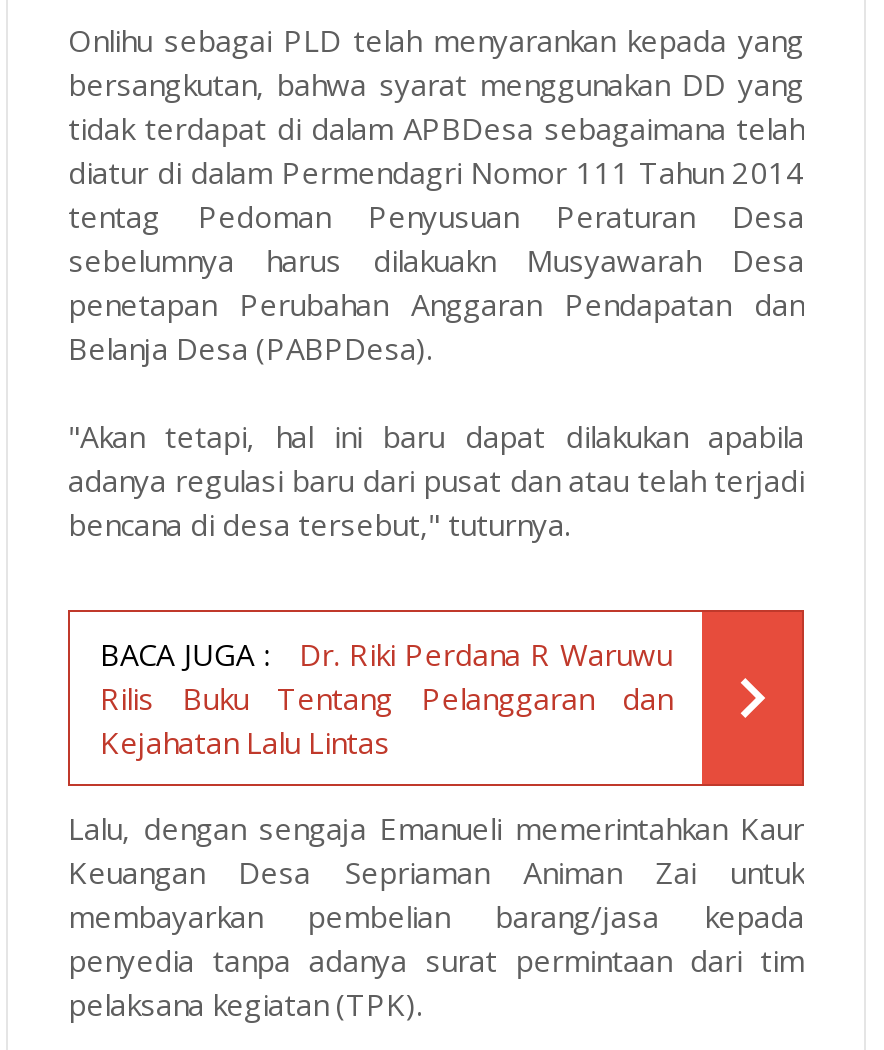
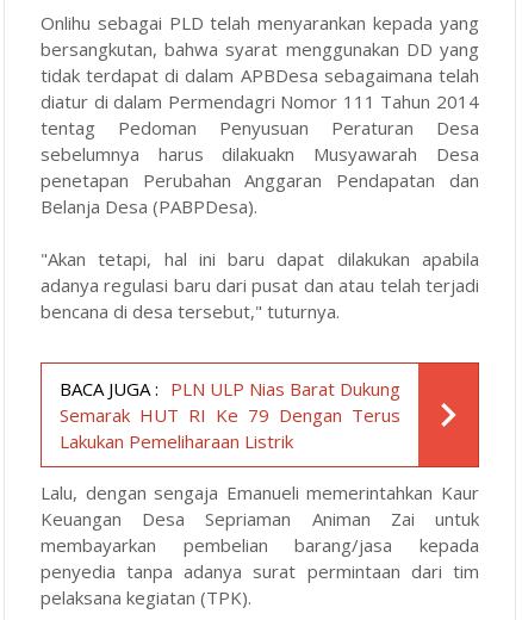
- BACA JUGA : Dr. Riki Perdana R Waruwu
- Rilis Buku Tentang Pelanggaran dan
- Kejahatan Lalu Lintas
+ BACA JUGA : PLN ULP Nias Barat Dukung
+ Semarak HUT RI Ke 79 Dengan Terus
+ Lakukan Pemeliharaan Listrik
